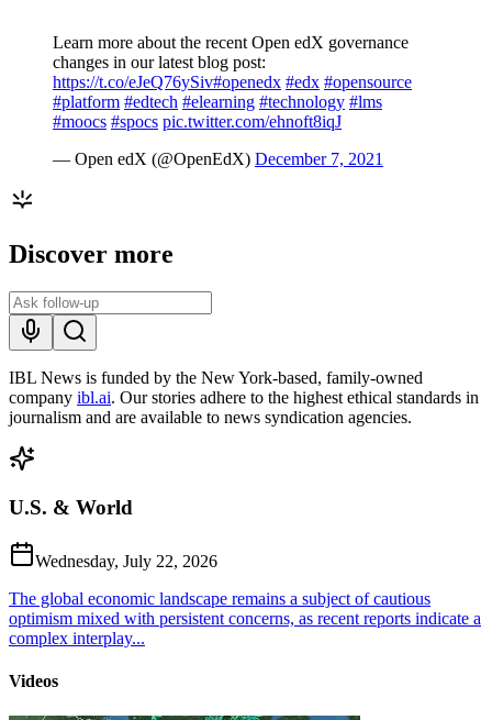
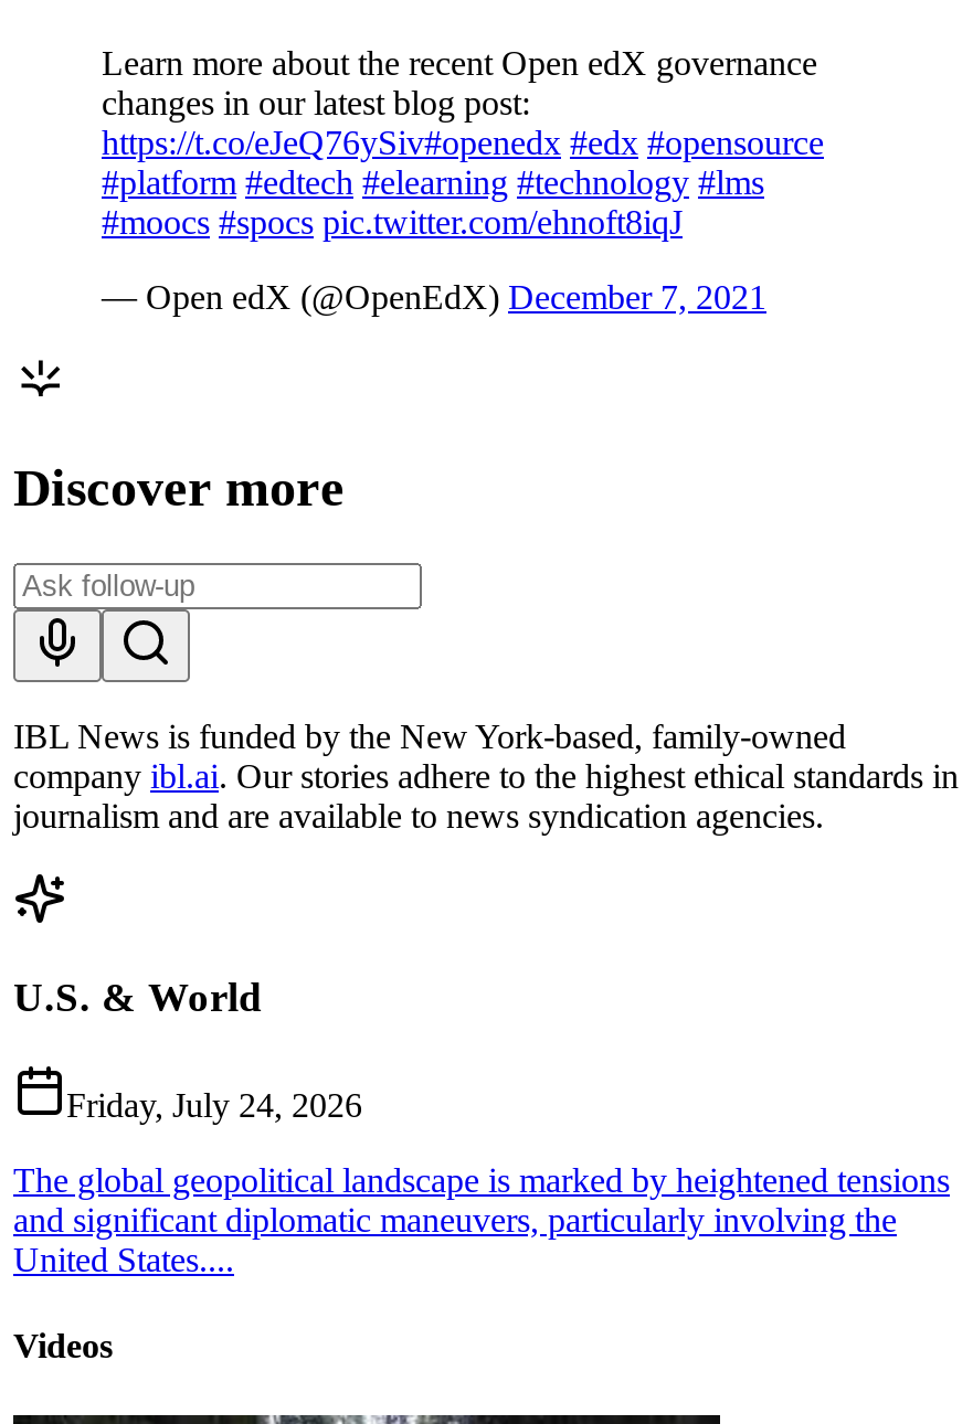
- Wednesday, July 22, 2026
+ Friday, July 24, 2026

- The global economic landscape remains a subject of cautious
- optimism mixed with persistent concerns, as recent reports indicate a
- complex interplay...
+ The global geopolitical landscape is marked by heightened tensions
+ and significant diplomatic maneuvers, particularly involving the
+ United States....
